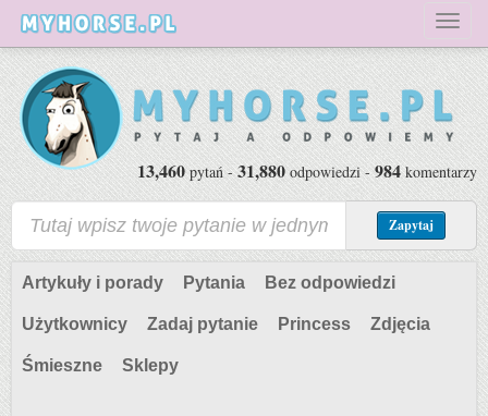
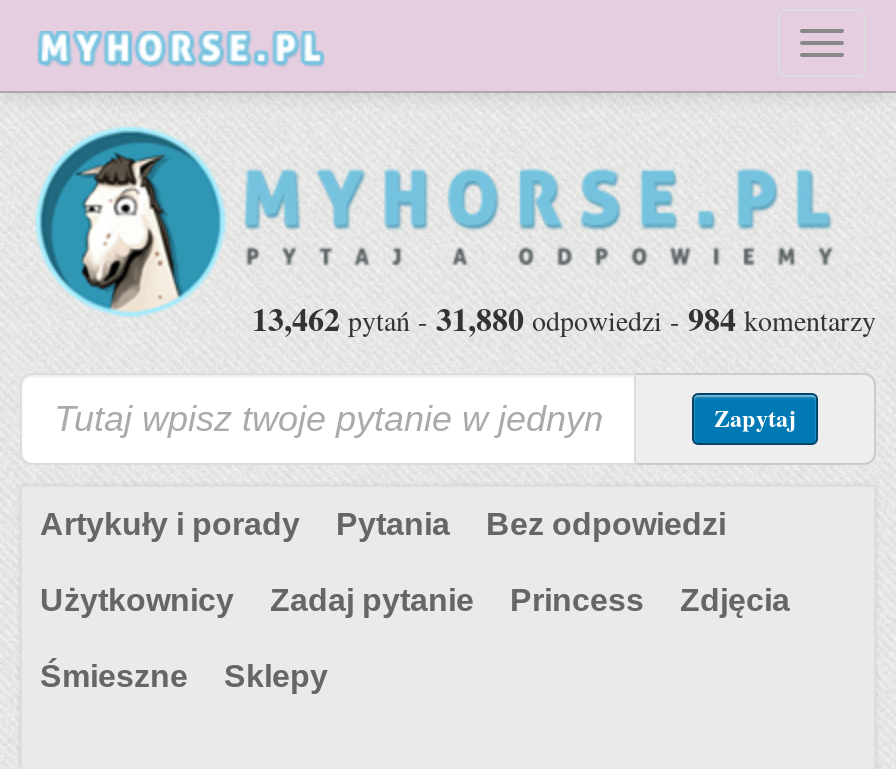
- 13,460 pytań - 31,880 odpowiedzi - 984 komentarzy
+ 13,462 pytań - 31,880 odpowiedzi - 984 komentarzy
